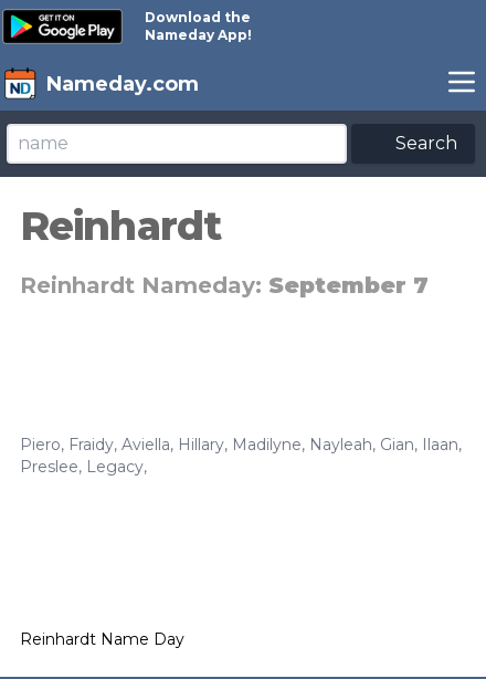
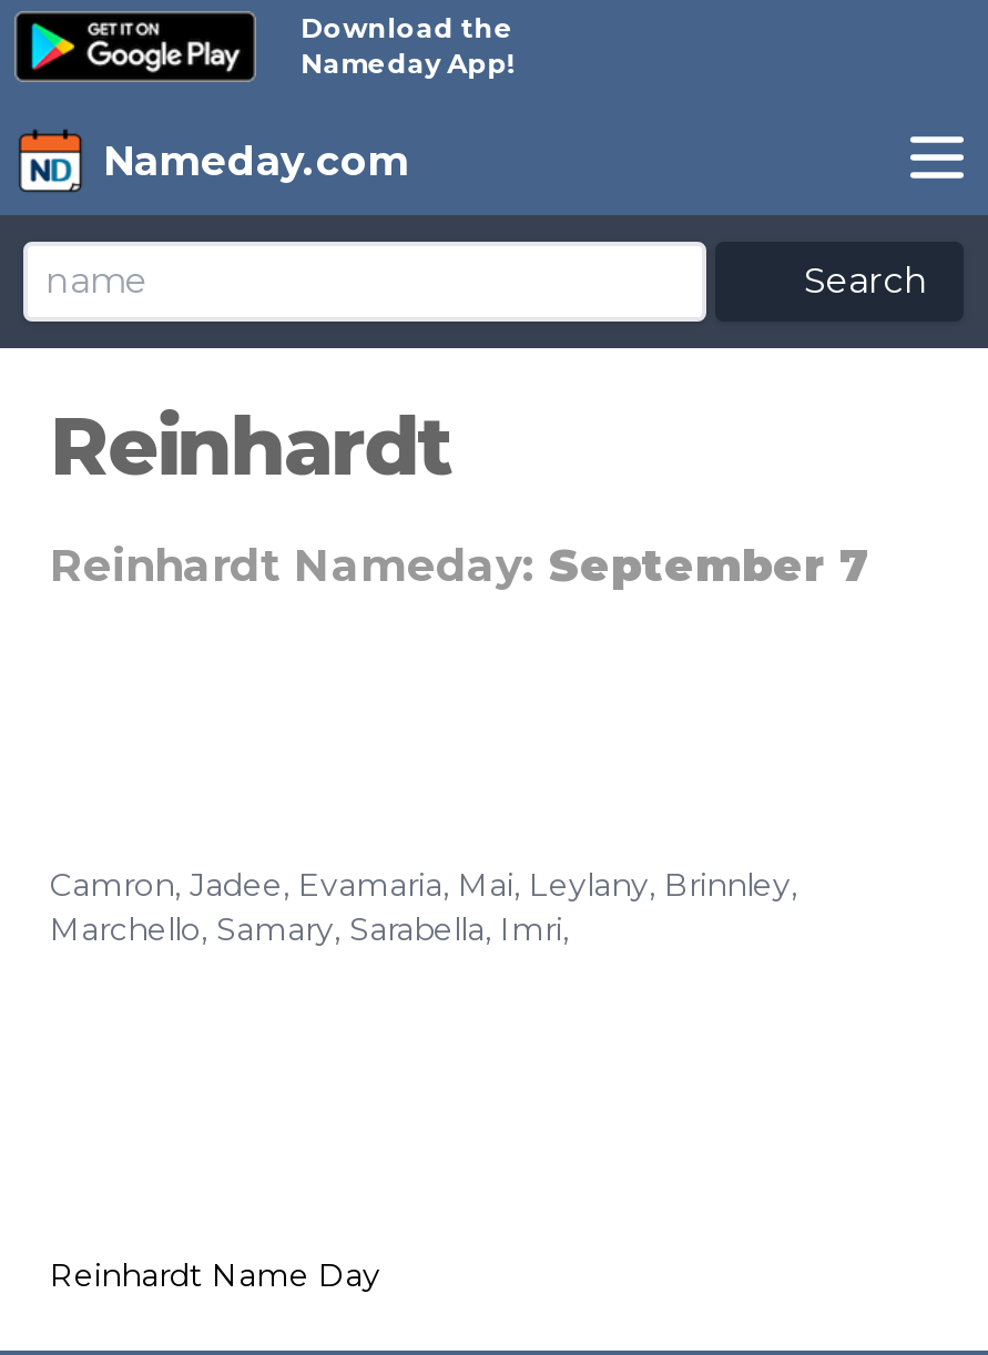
- Piero, Fraidy, Aviella, Hillary, Madilyne, Nayleah, Gian, Ilaan,
- Preslee, Legacy,
+ Camron, Jadee, Evamaria, Mai, Leylany, Brinnley,
+ Marchello, Samary, Sarabella, Imri,
